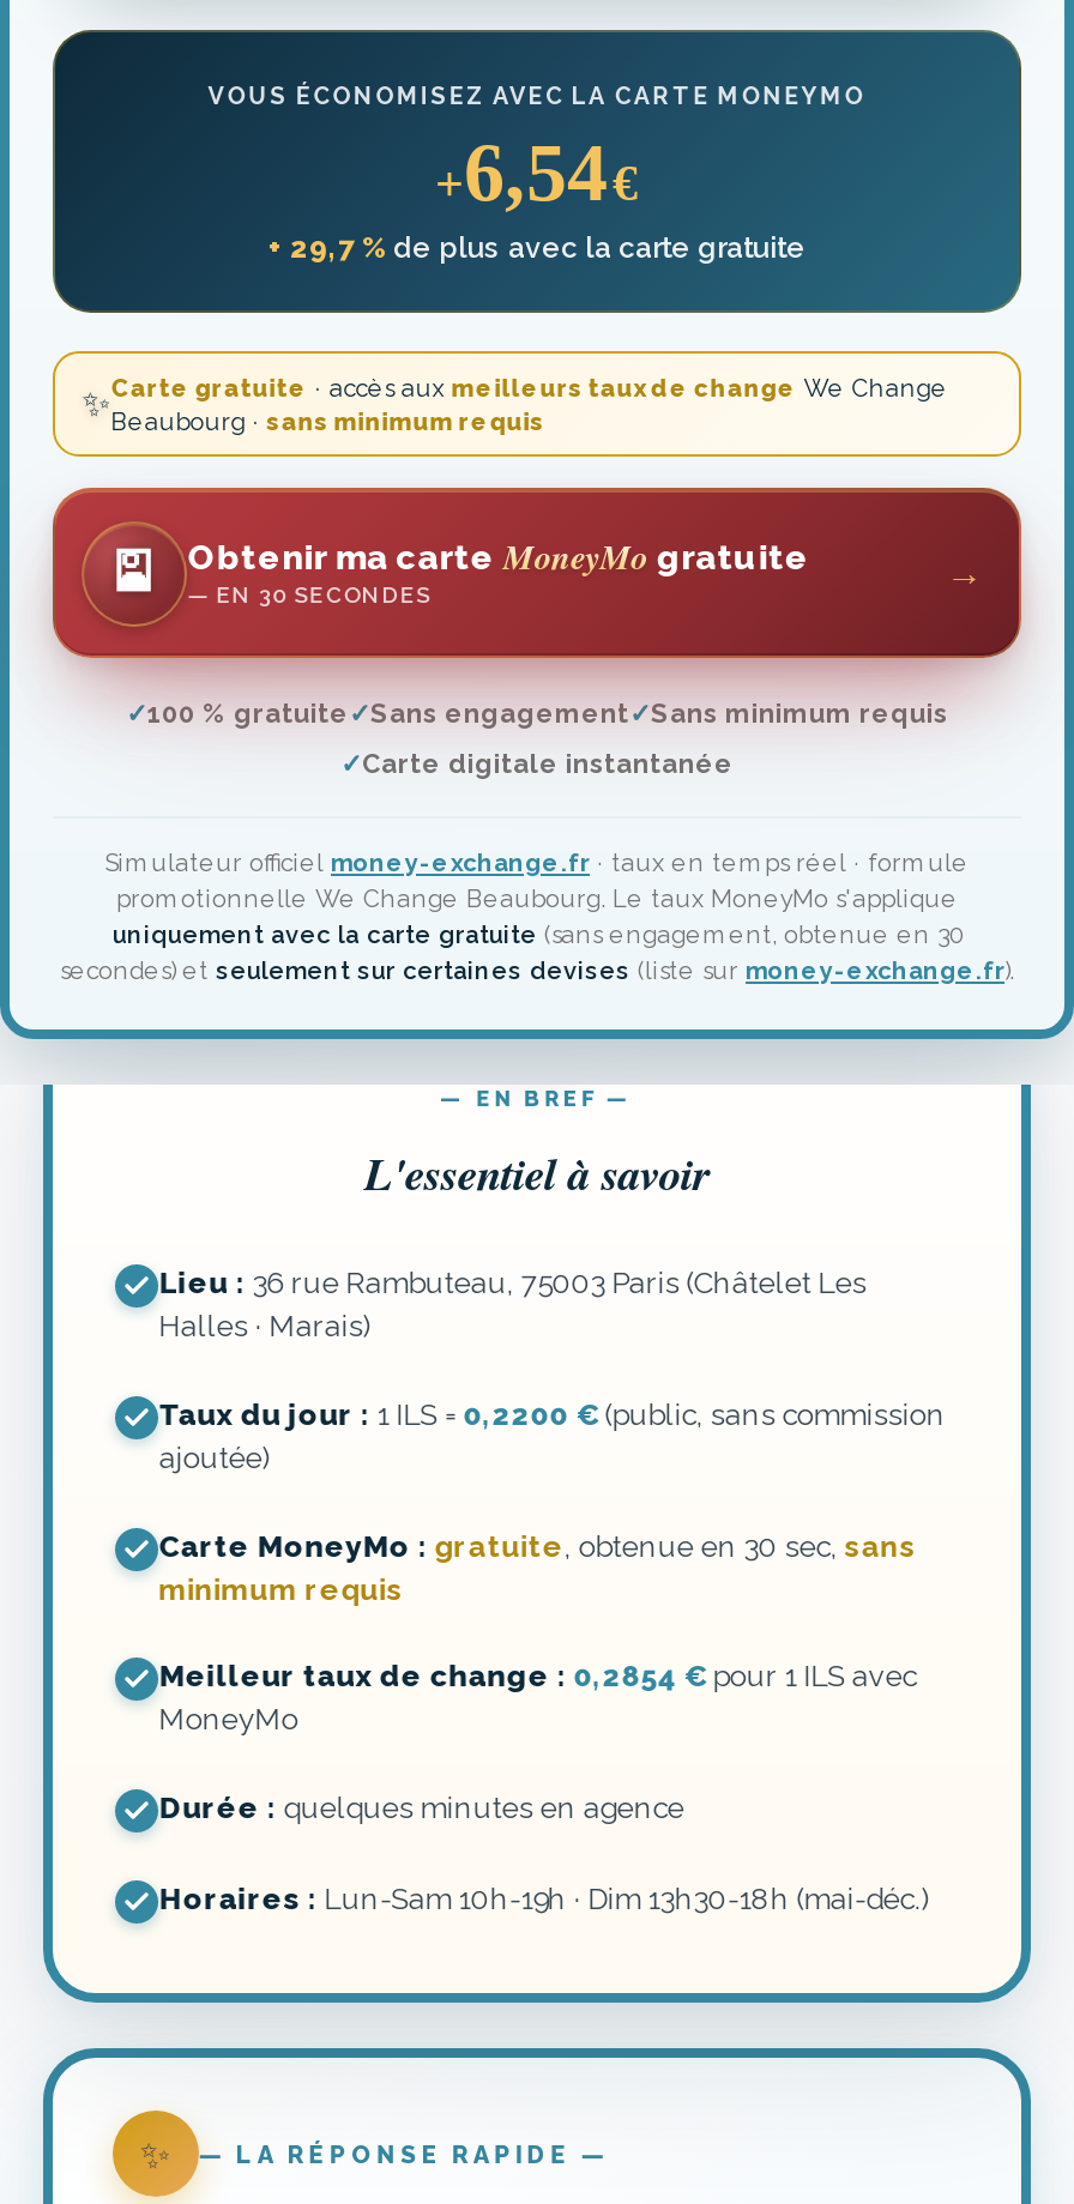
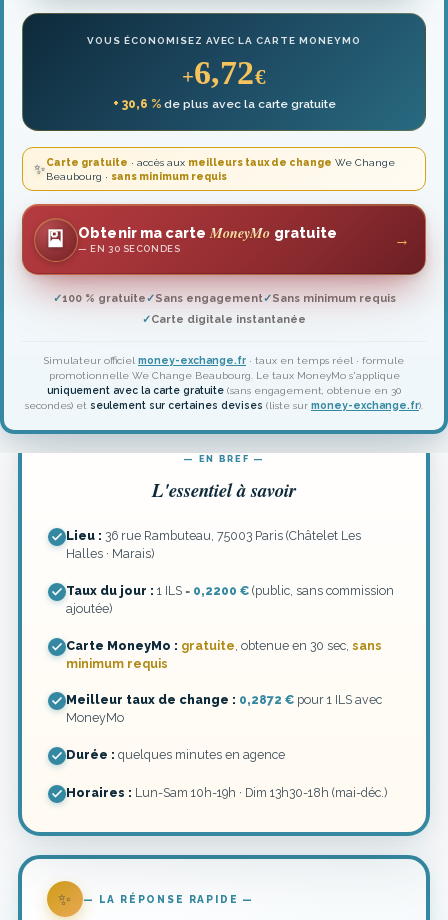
- +6,54 €
+ +6,72 €

- + 29,7 % de plus avec la carte gratuite
+ + 30,6 % de plus avec la carte gratuite

- Meilleur taux de change : 0,2854 €pour 1 ILS avec
+ Meilleur taux de change : 0,2872 €pour 1 ILS avec
